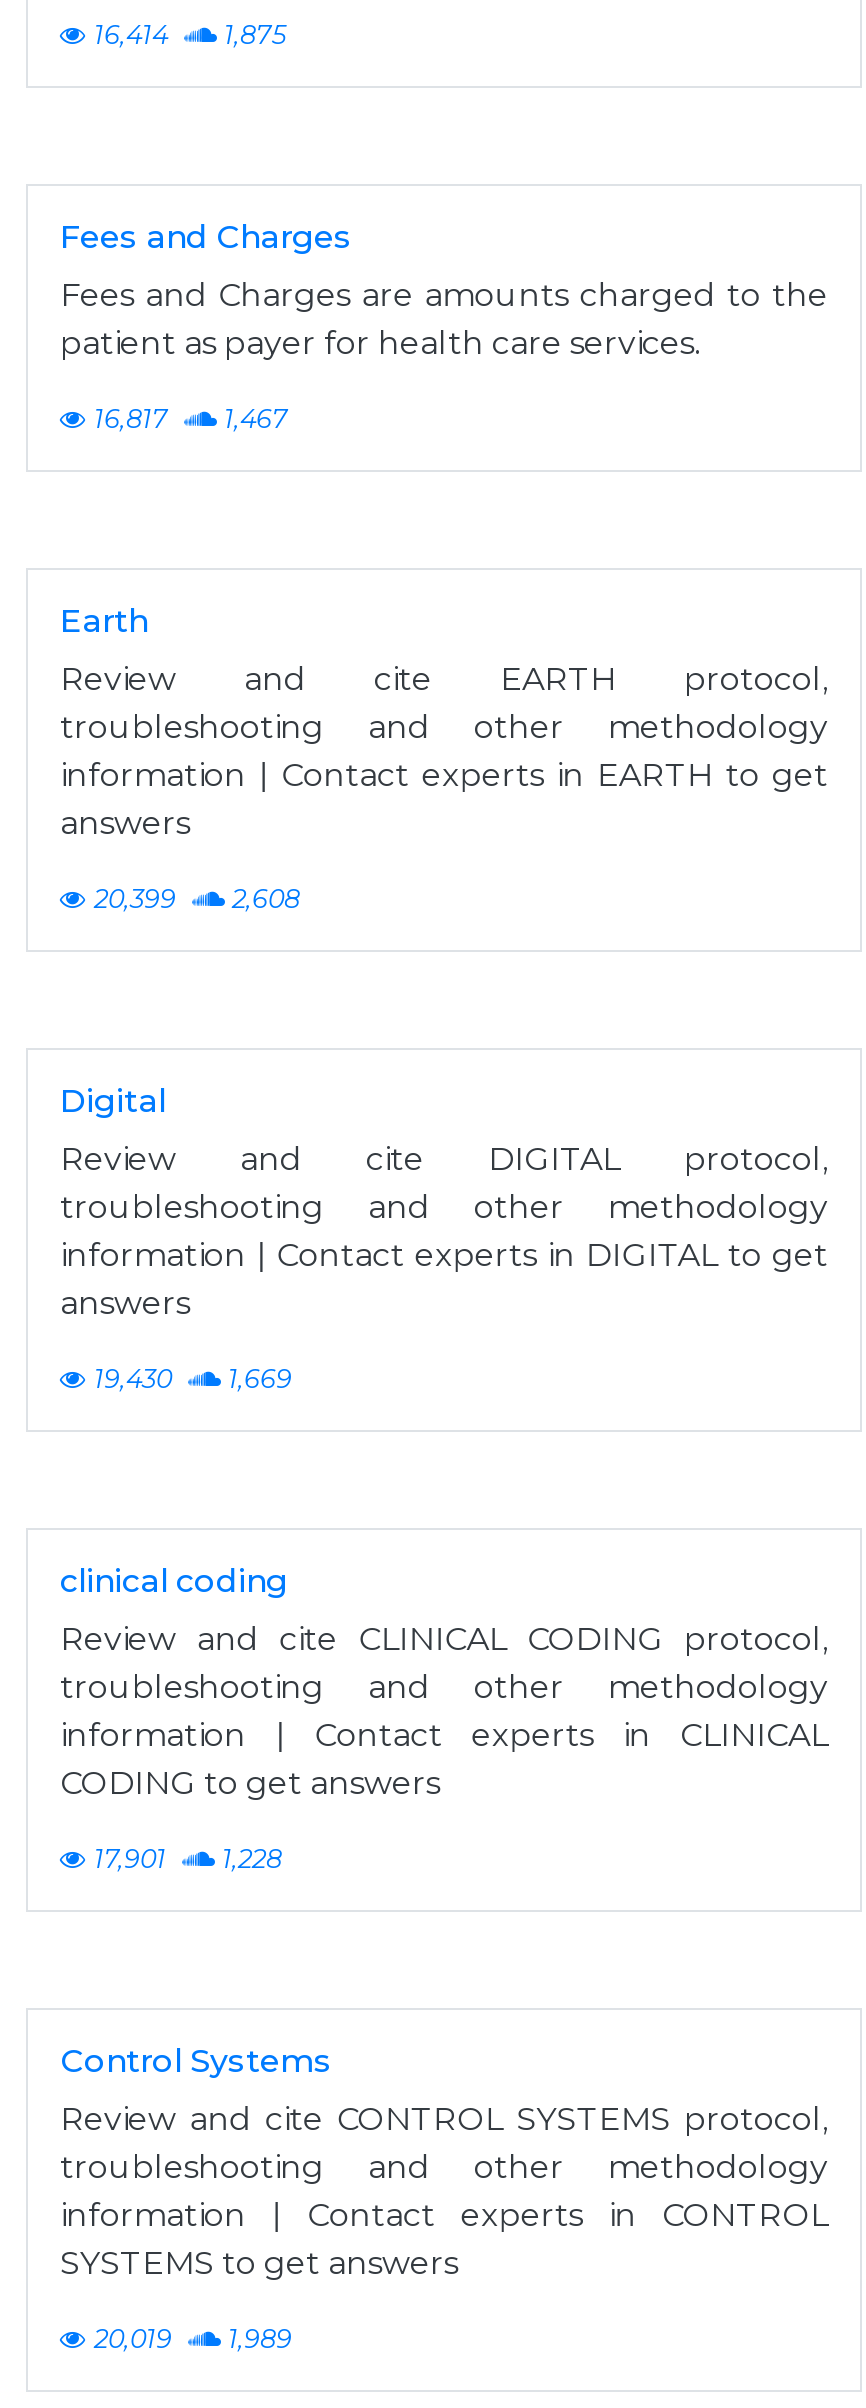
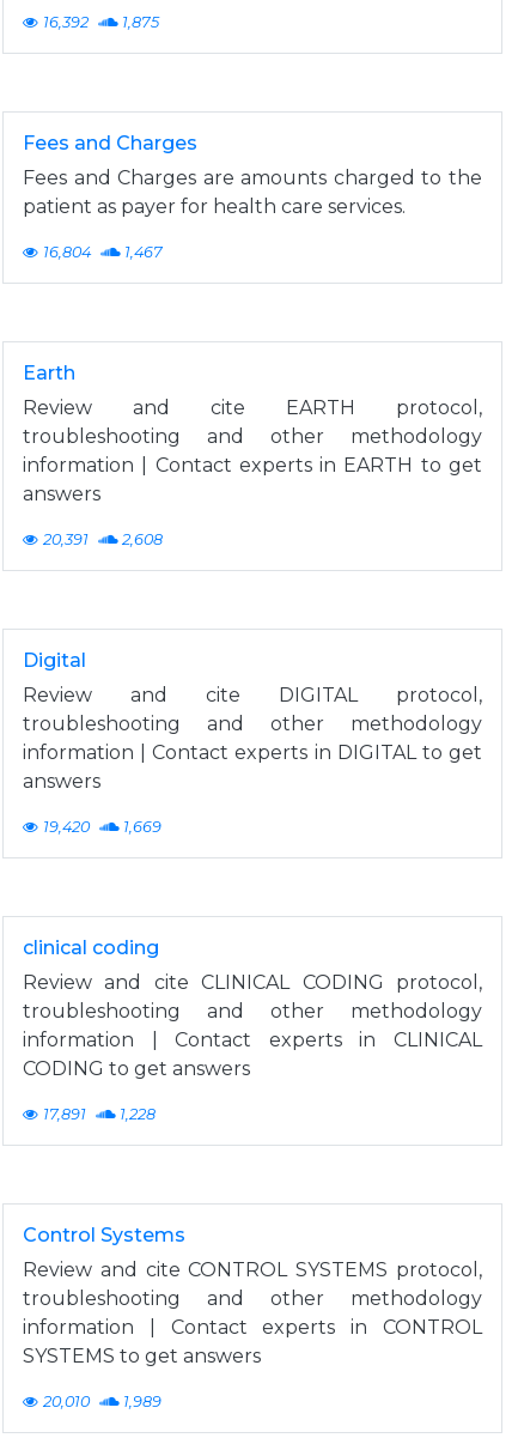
- 16,414 1,875
+ 16,392 1,875

- 16,817 1,467
+ 16,804 1,467

- 20,399 2,608
+ 20,391 2,608

- 19,430 1,669
+ 19,420 1,669

- 17,901 1,228
+ 17,891 1,228

- 20,019 1,989
+ 20,010 1,989
